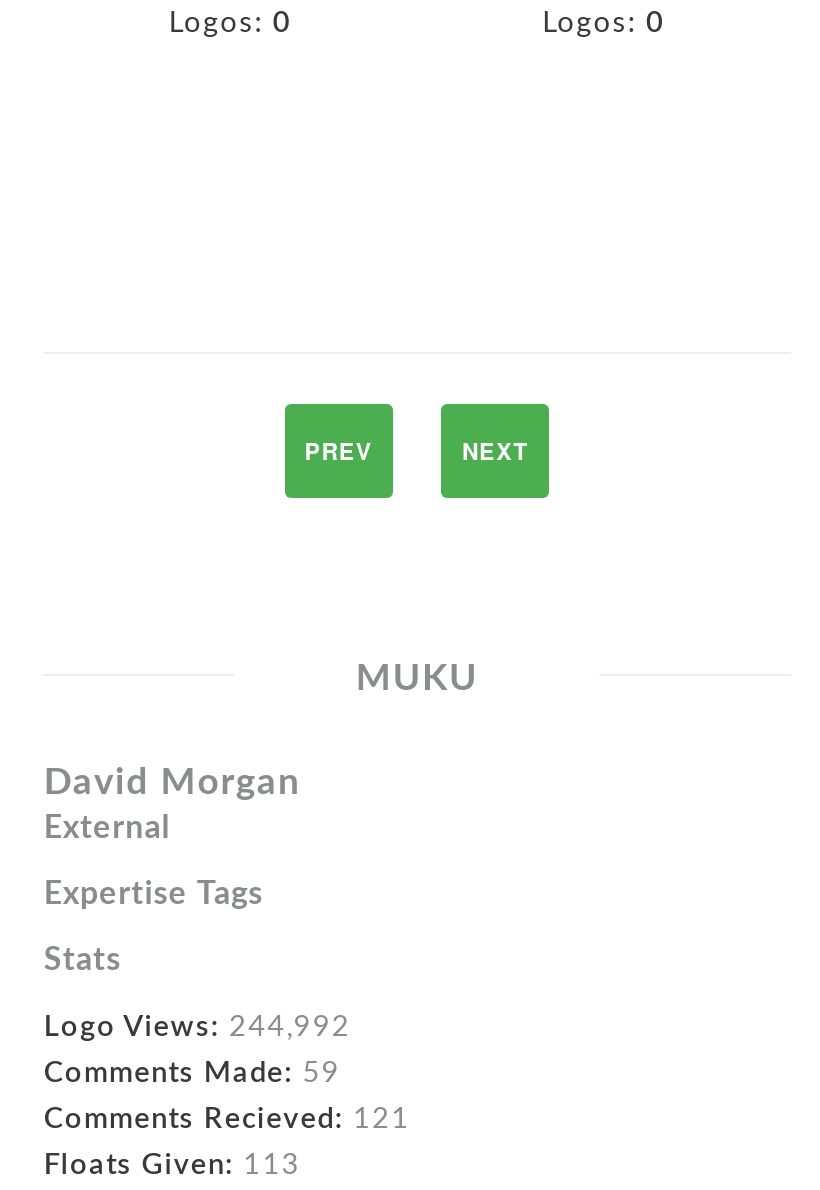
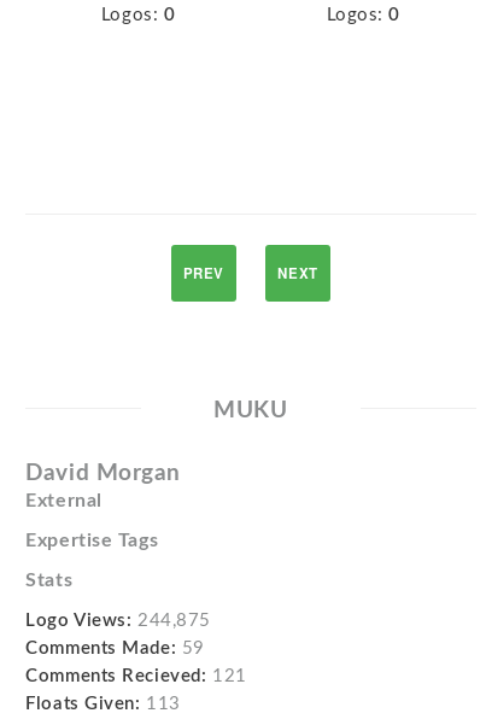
- Logo Views: 244,992
+ Logo Views: 244,875
